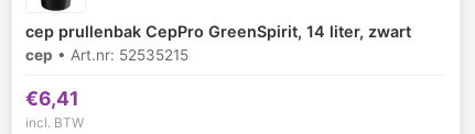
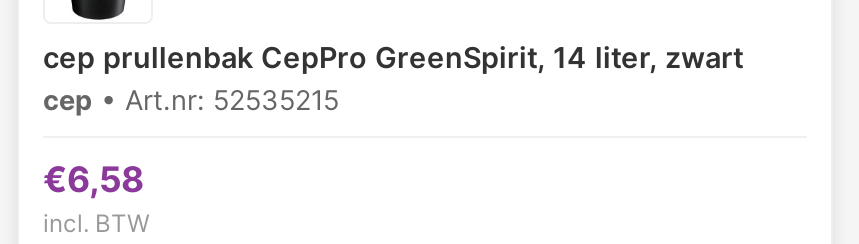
- €6,41
+ €6,58
